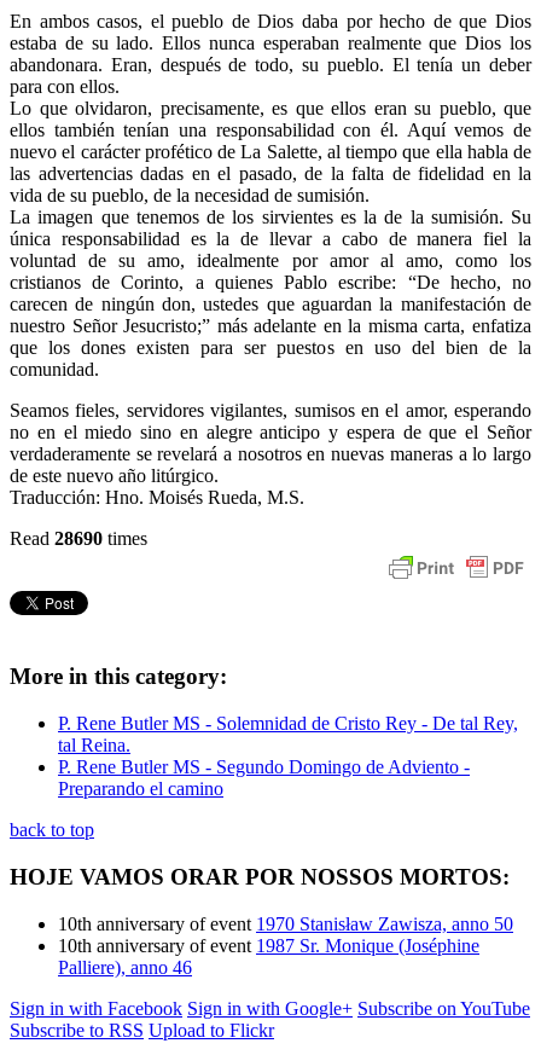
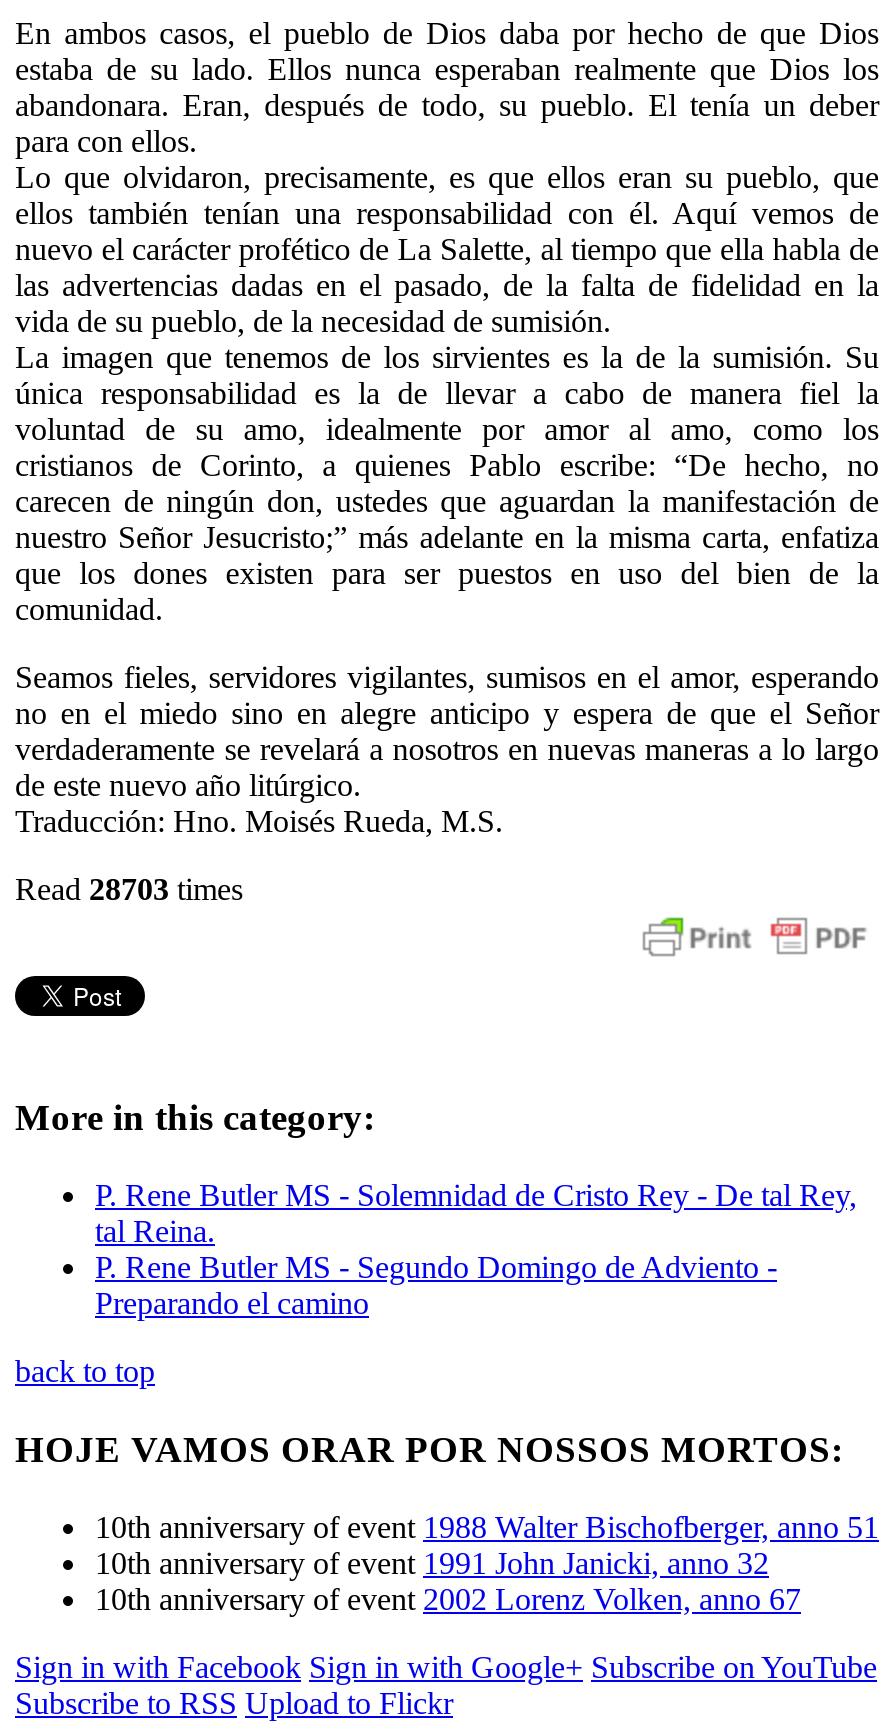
- Read 28690 times
+ Read 28703 times

- 10th anniversary of event 1970 Stanisław Zawisza, anno 50
- 10th anniversary of event 1987 Sr. Monique (Joséphine
- Palliere), anno 46
+ 10th anniversary of event 1988 Walter Bischofberger, anno 51
+ 10th anniversary of event 1991 John Janicki, anno 32
+ 10th anniversary of event 2002 Lorenz Volken, anno 67
